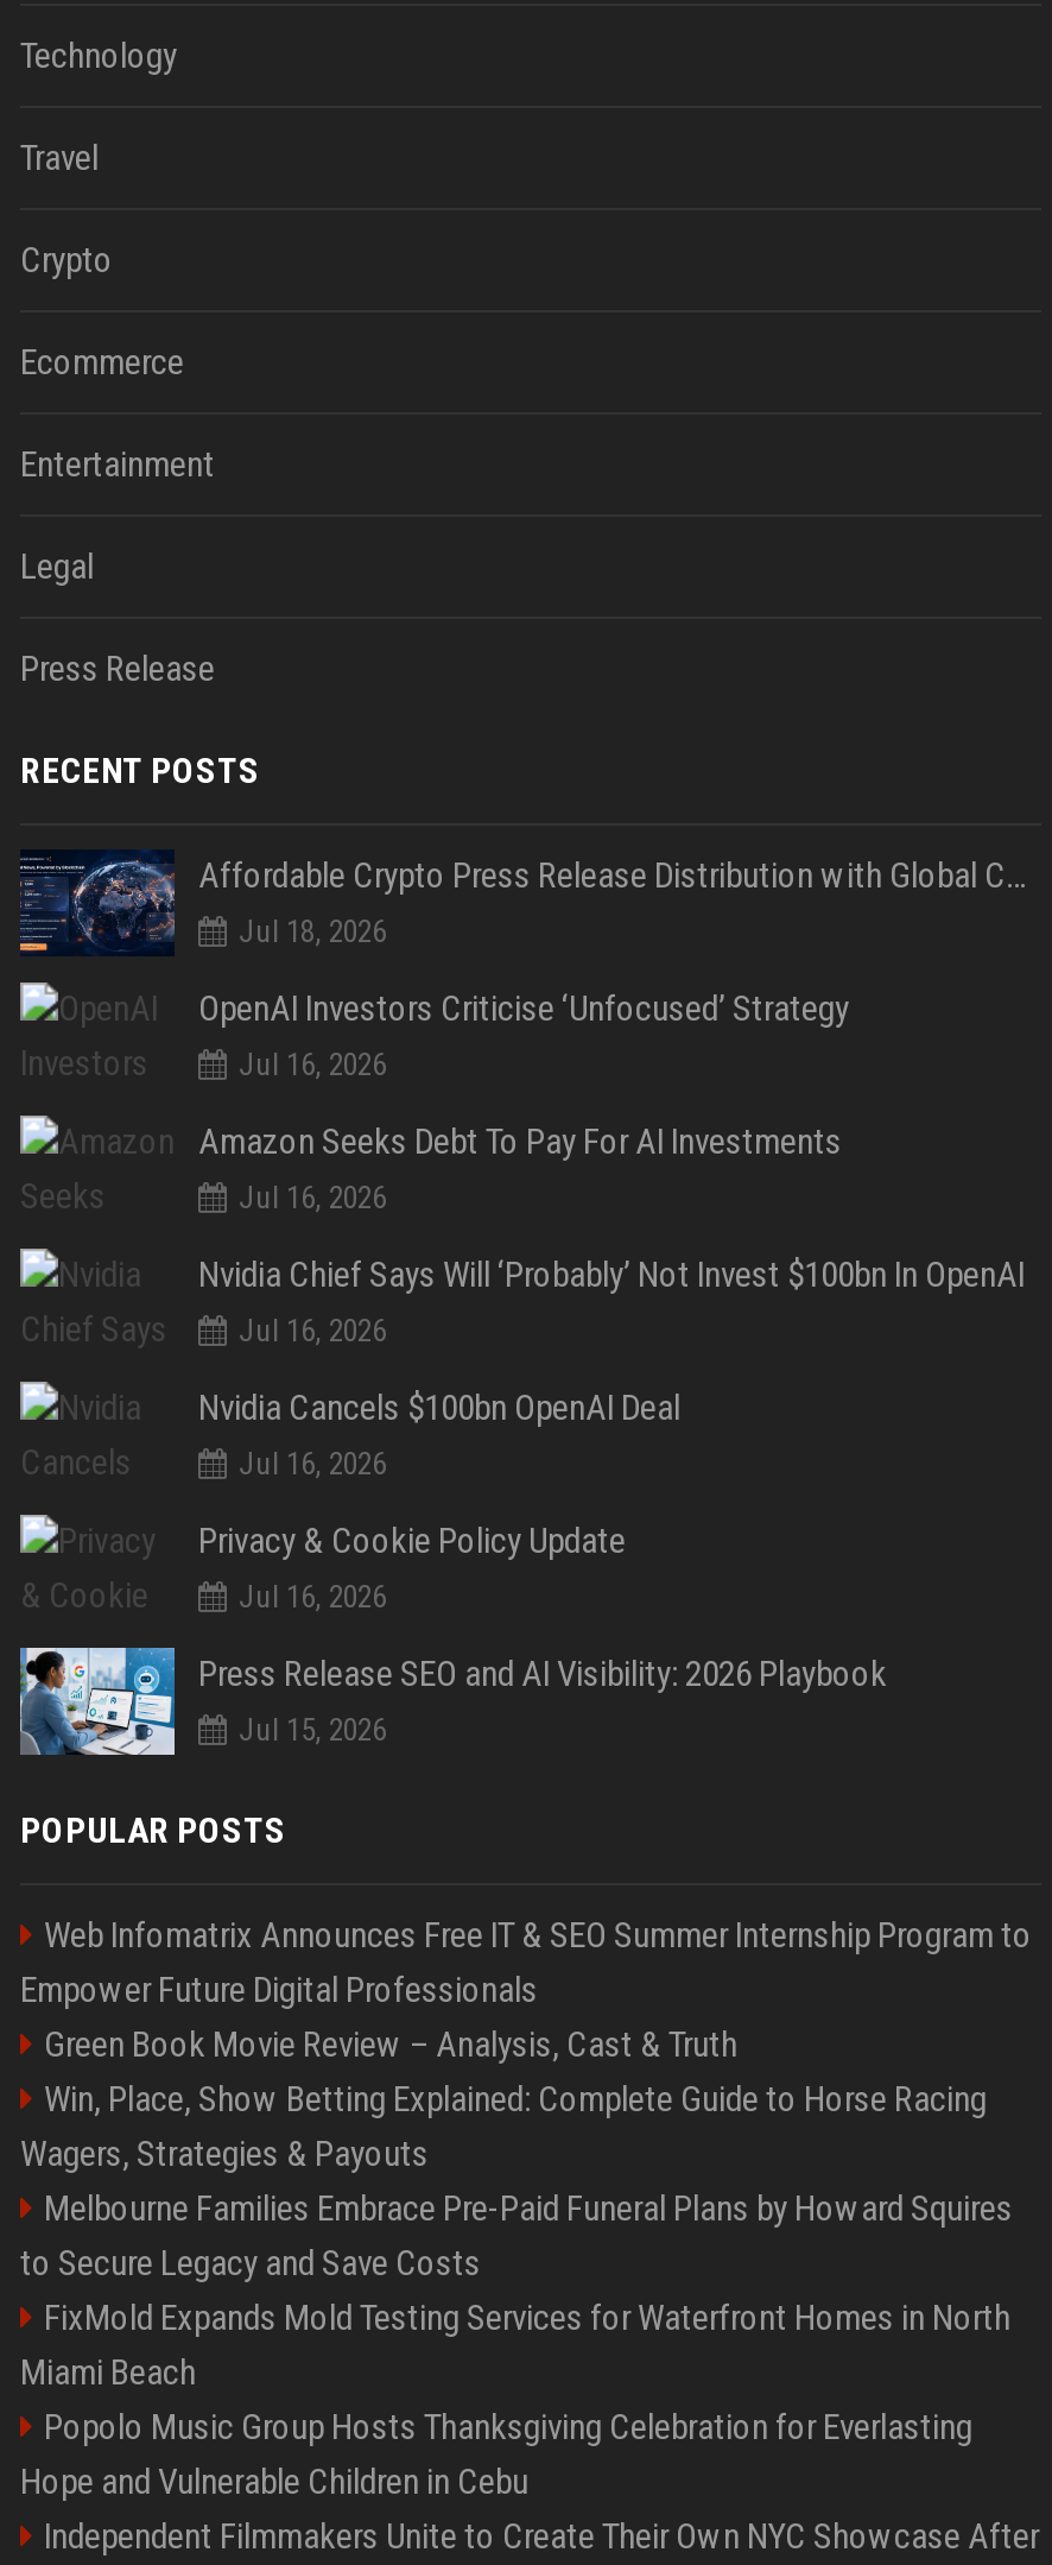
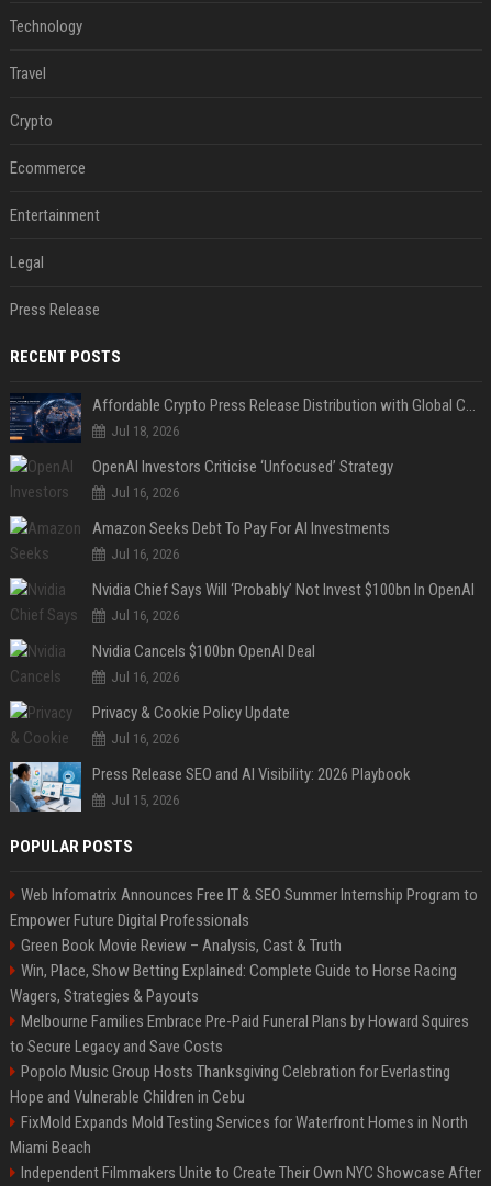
moved down: FixMold Expands Mold Testing Services for Waterfront Homes in North | Miami Beach

moved up: Popolo Music Group Hosts Thanksgiving Celebration for Everlasting | Hope and Vulnerable Children in Cebu
